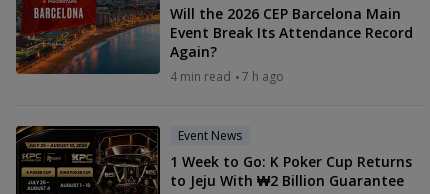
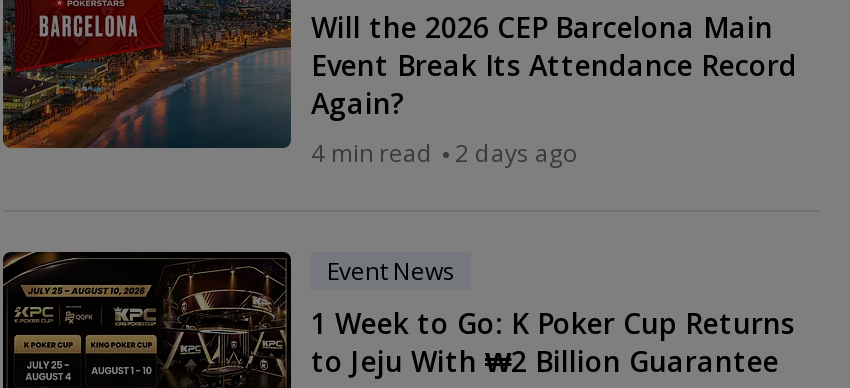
- 4 min read 7 h ago
+ 4 min read 2 days ago
